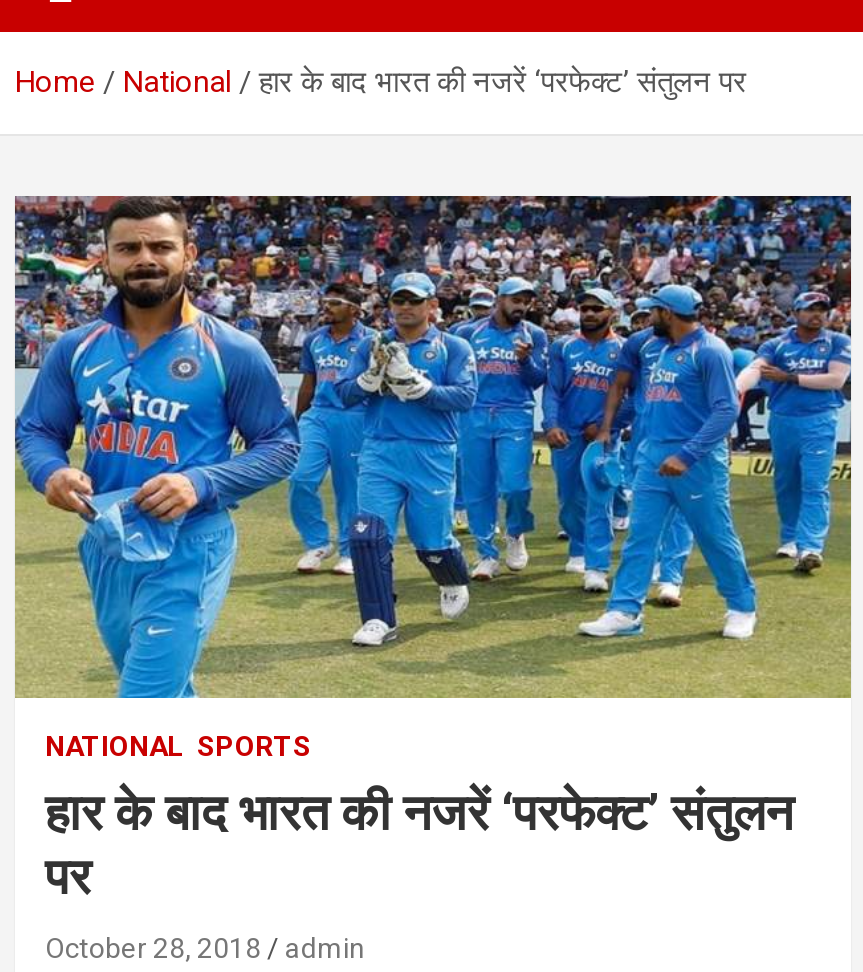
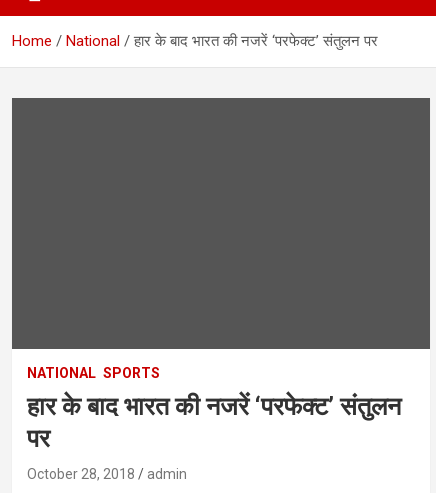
- [image]
